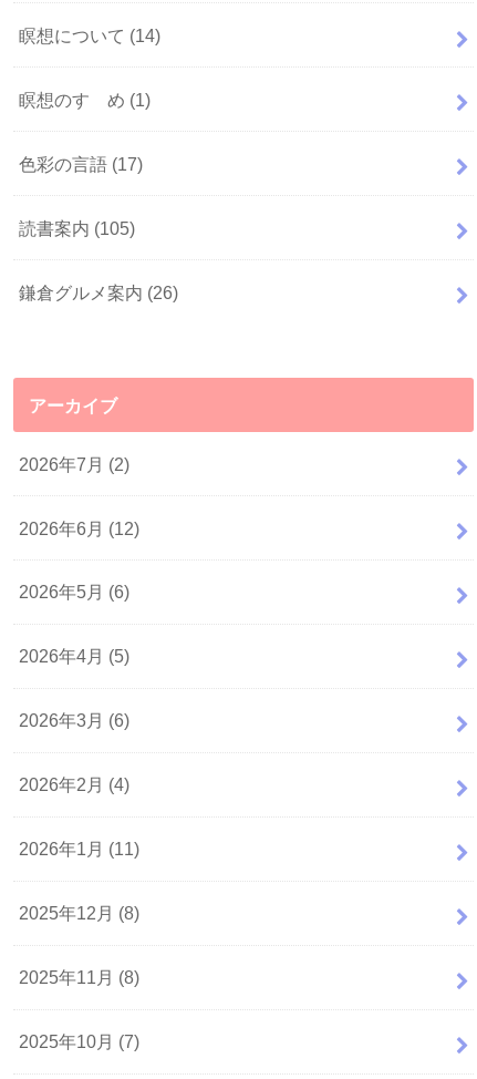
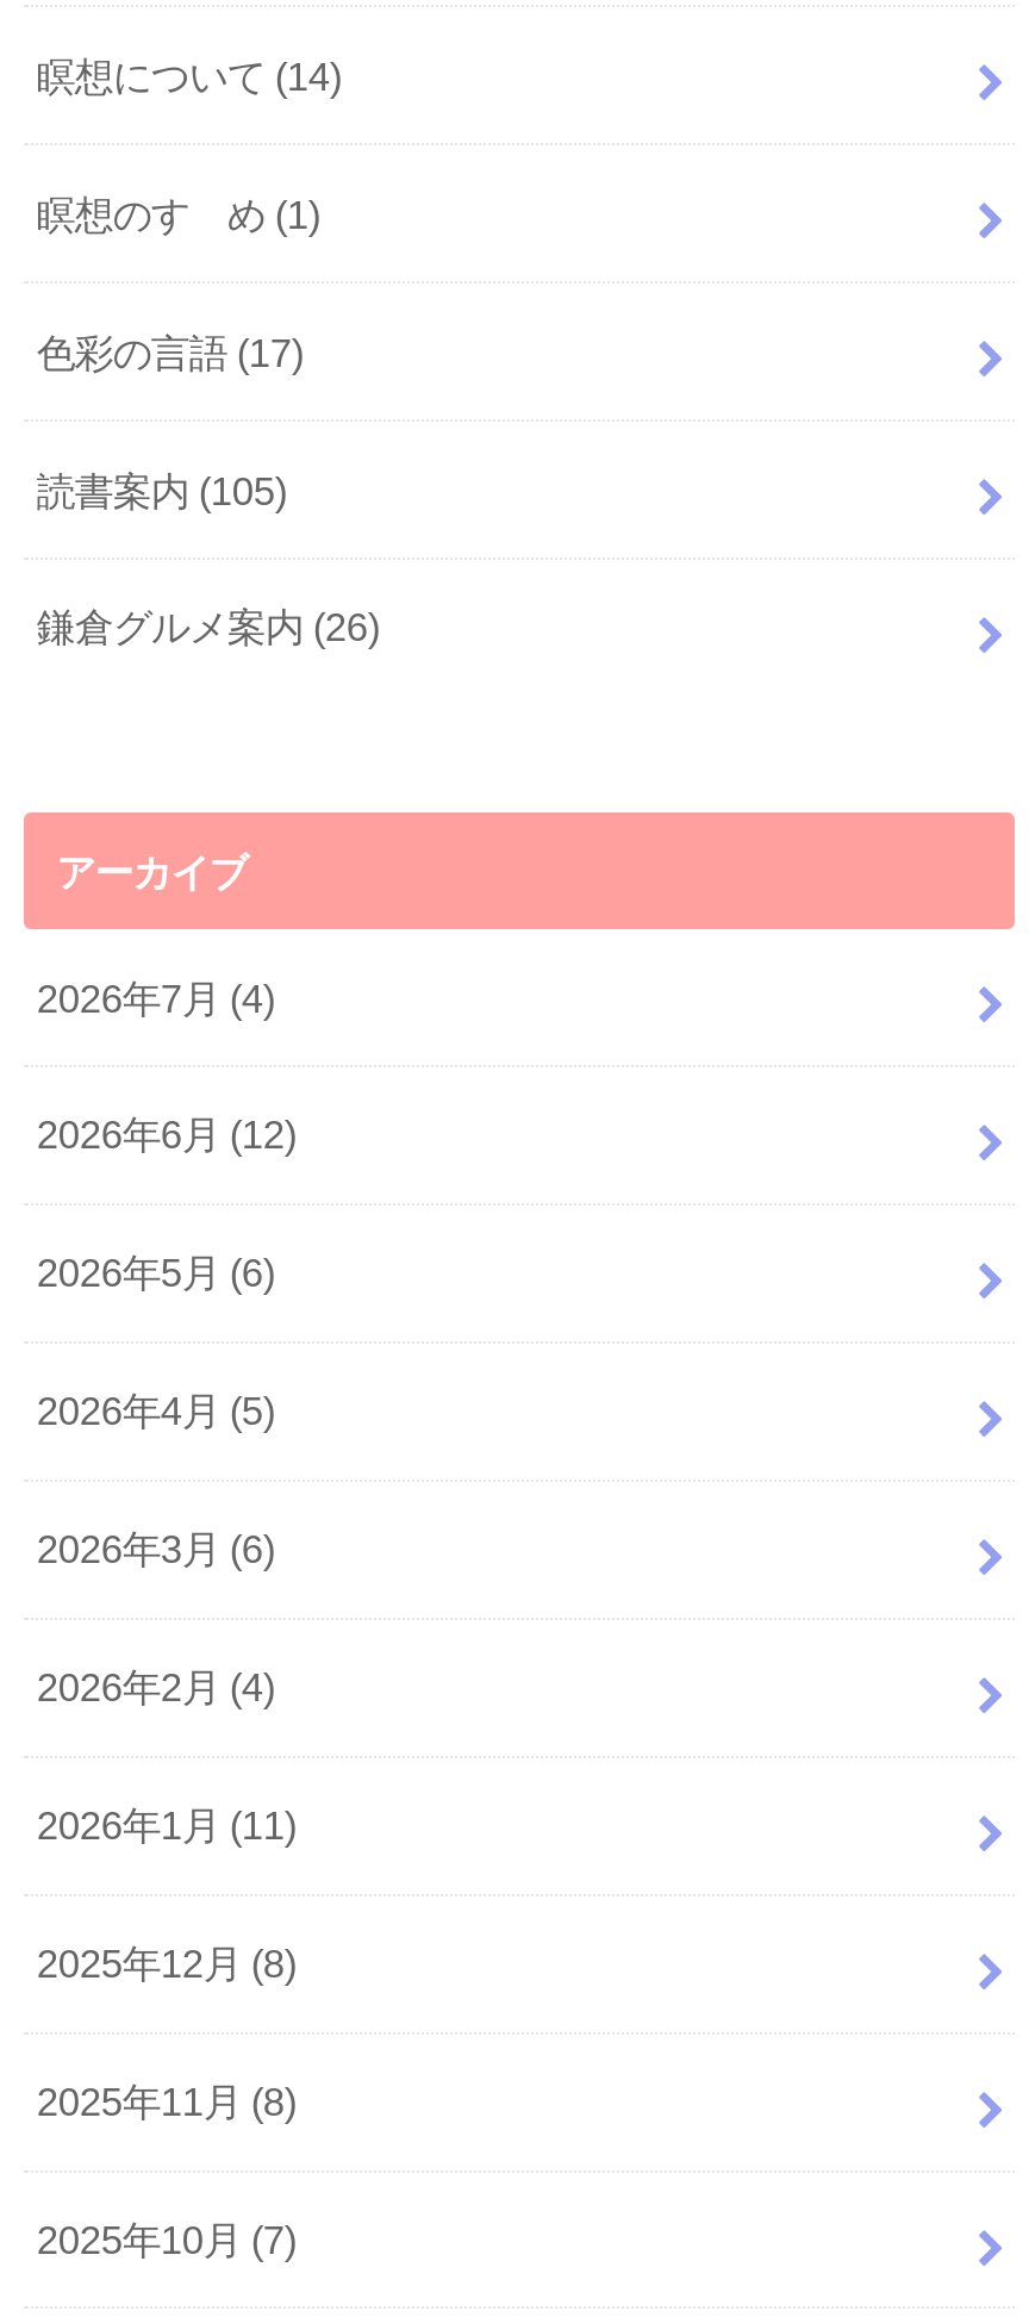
- 2026年7月 (2)
+ 2026年7月 (4)
